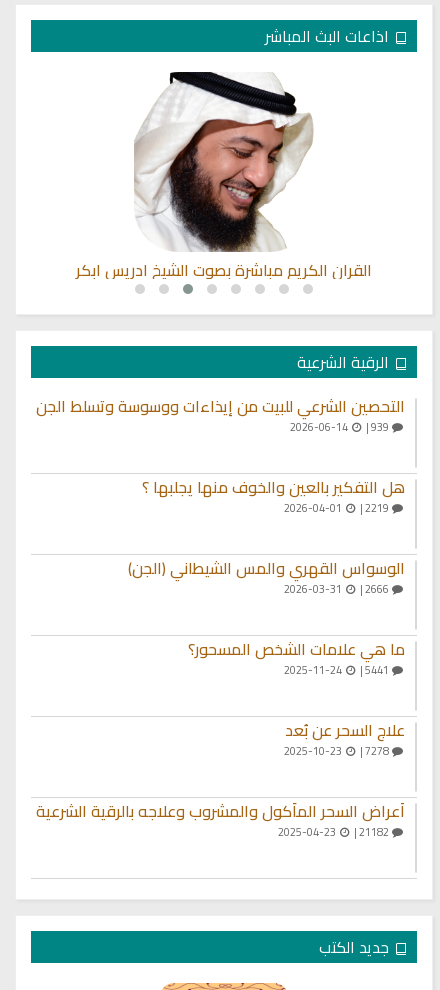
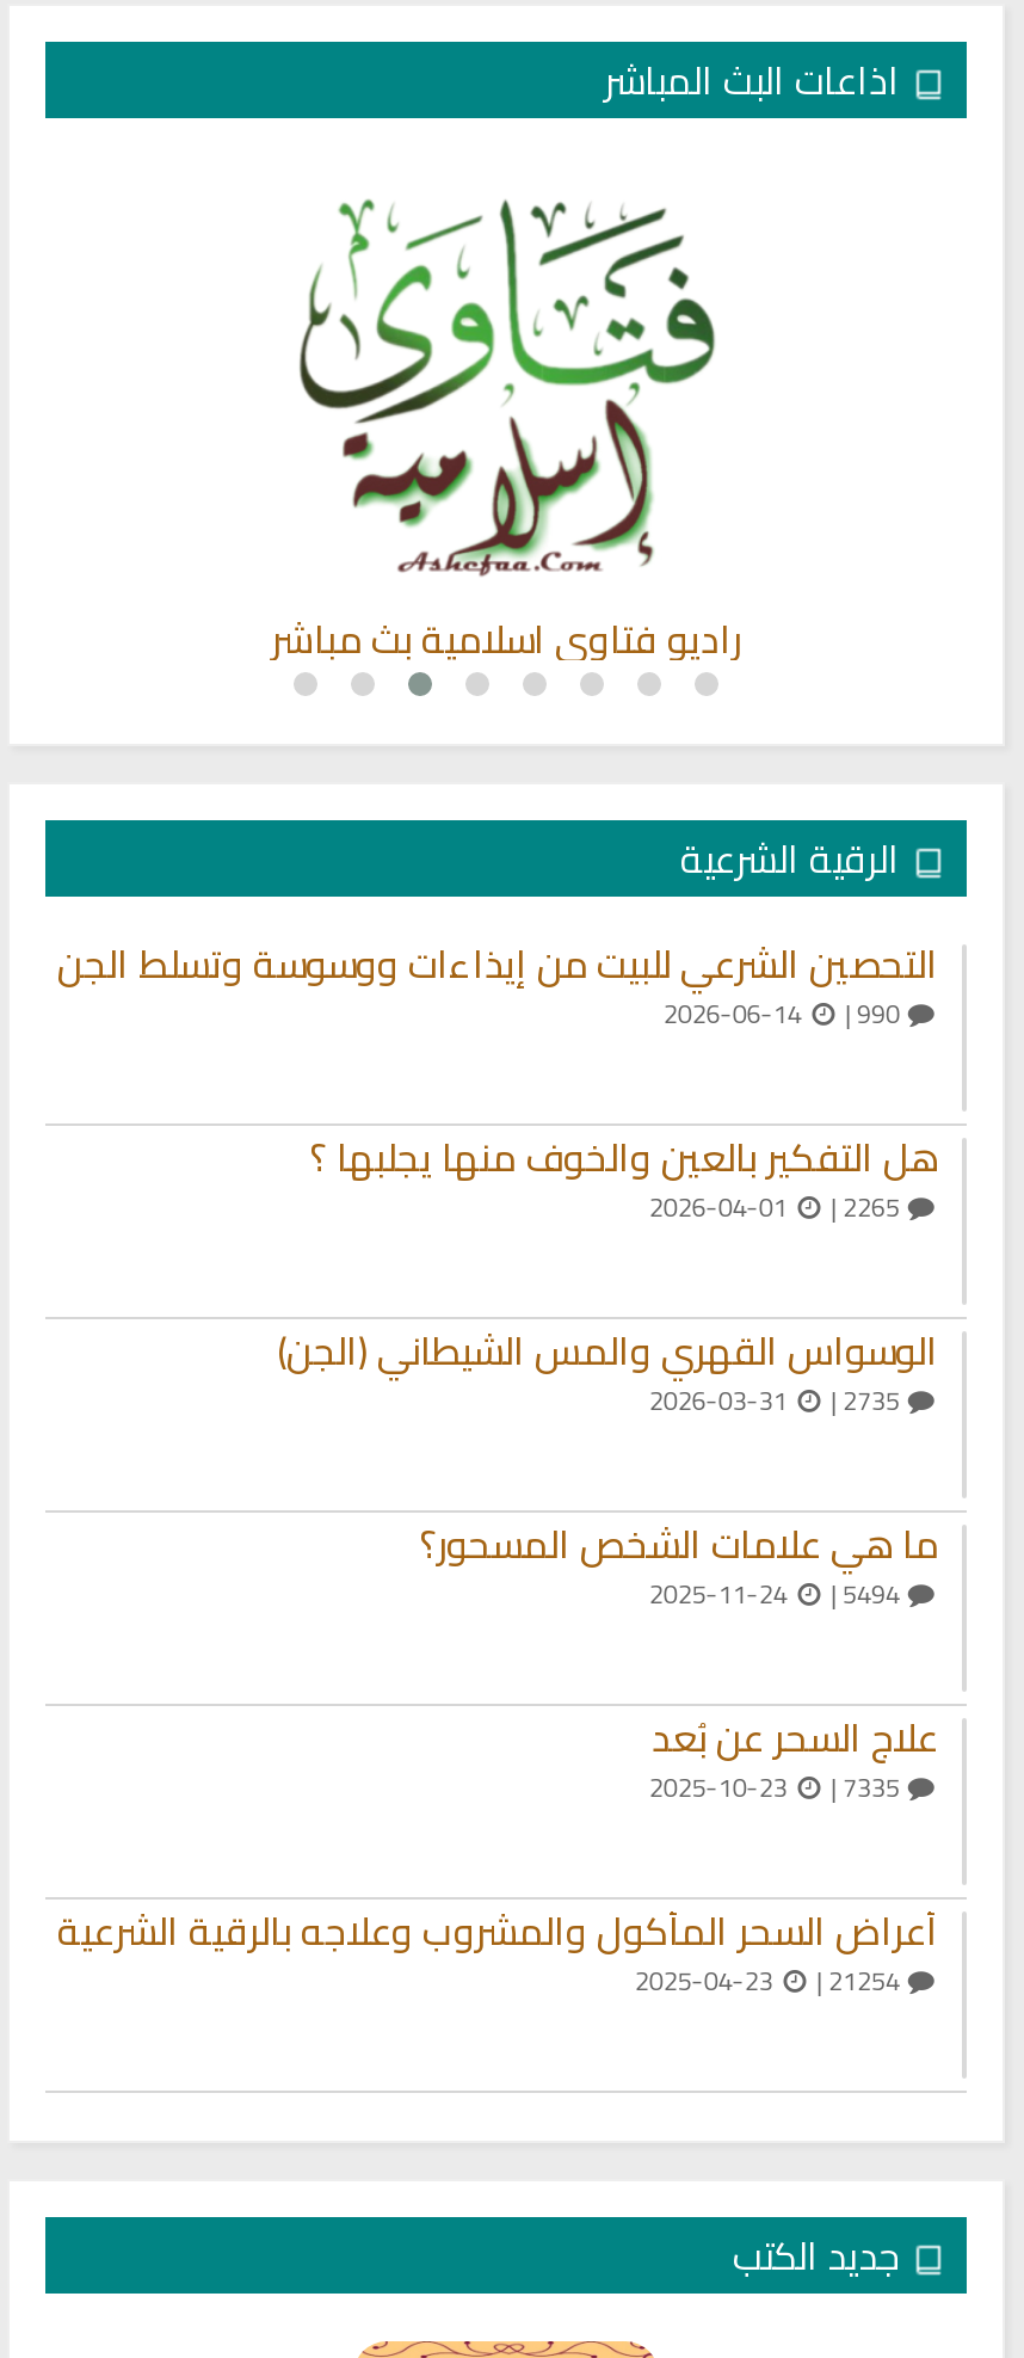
- [image]
- القران الكريم مباشرة بصوت الشيخ ادريس ابكر
+ [image]
+ راديو فتاوى اسلامية بث مباشر
